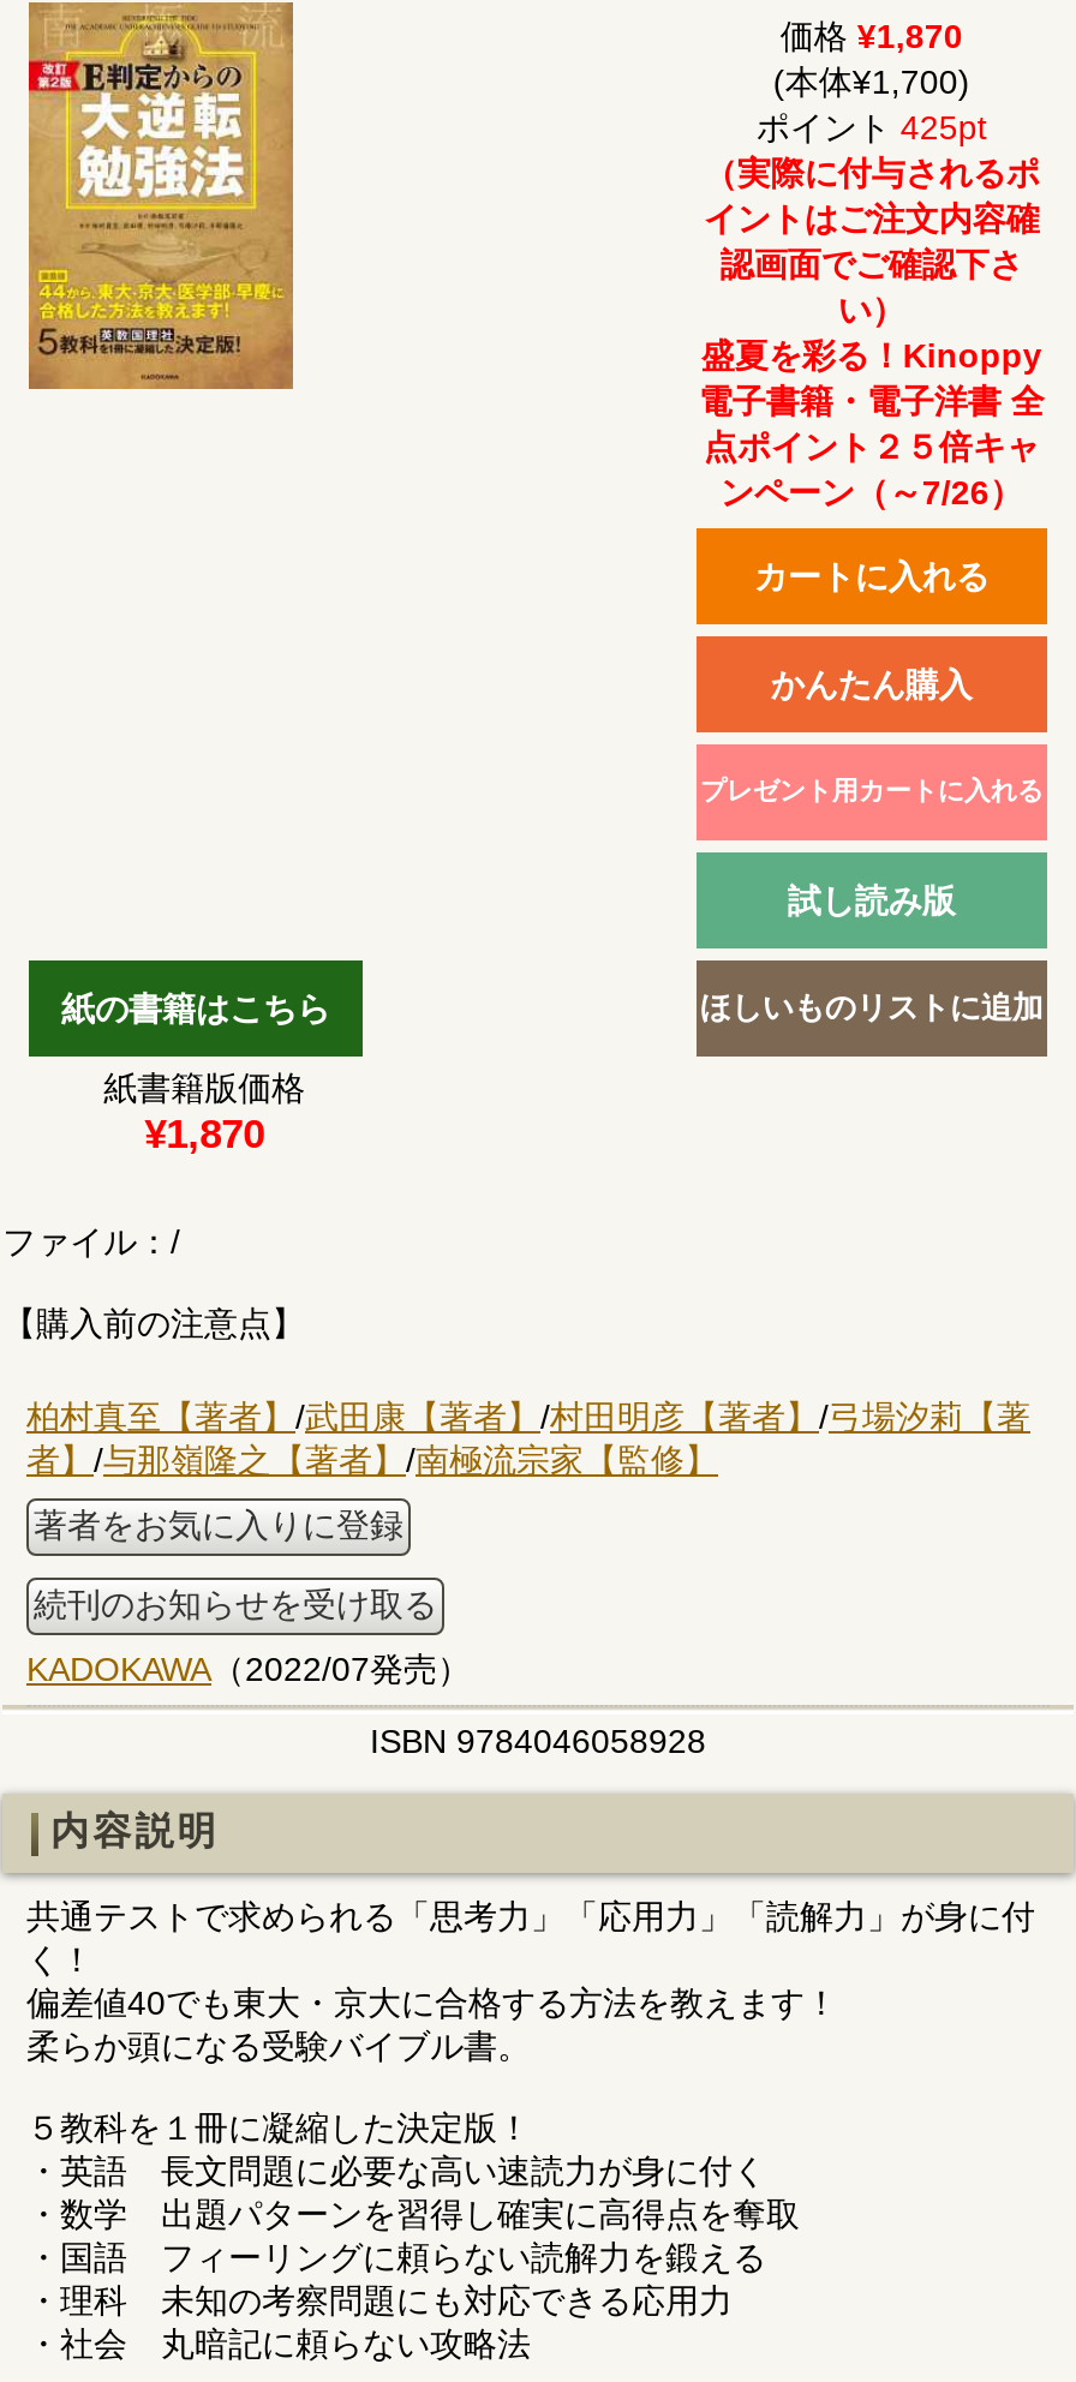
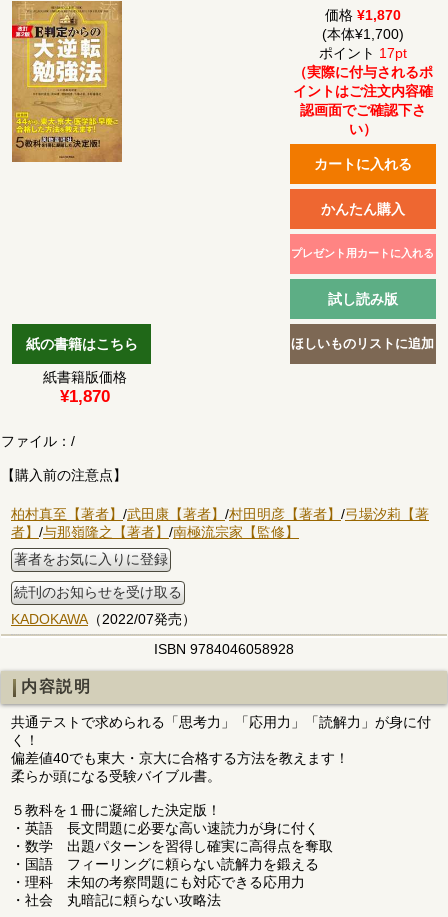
- ポイント425pt
+ ポイント17pt

- 盛夏を彩る！Kinoppy
- 電子書籍・電子洋書 全
- 点ポイント２５倍キャ
- ンペーン（～7/26）
